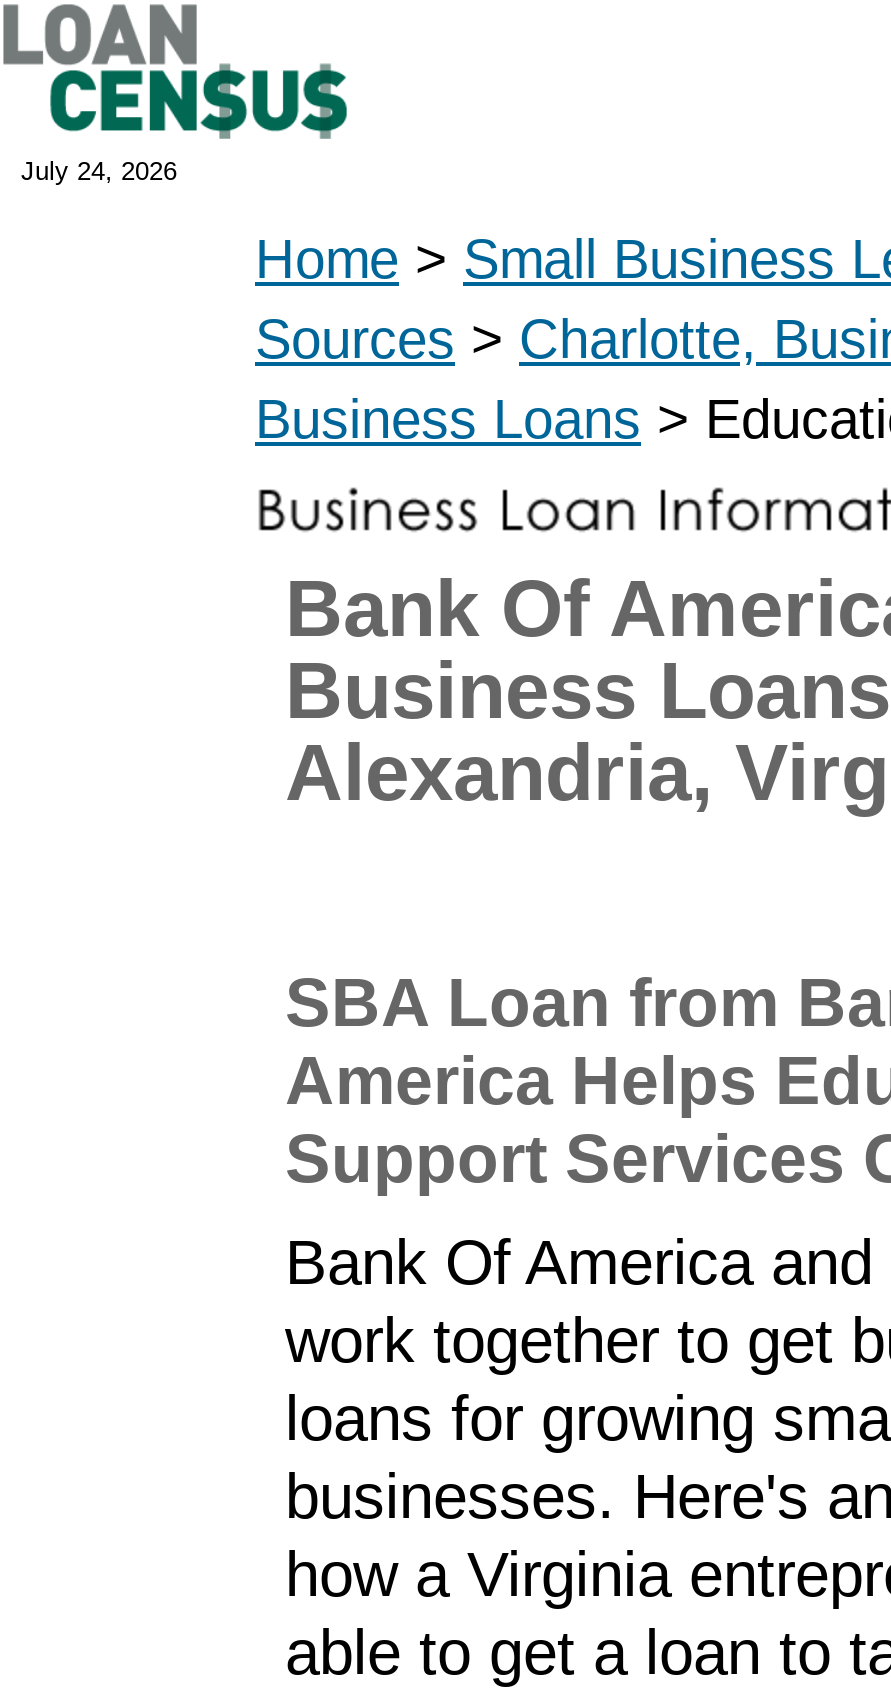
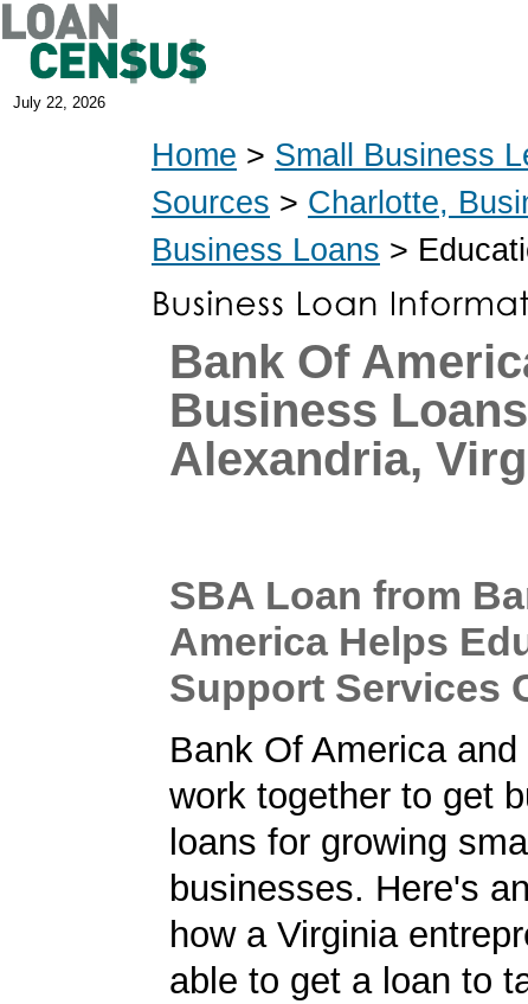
- July 24, 2026
+ July 22, 2026
